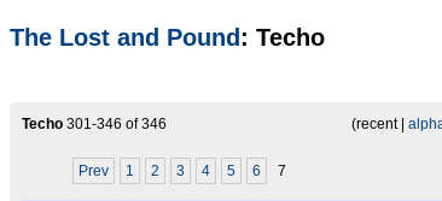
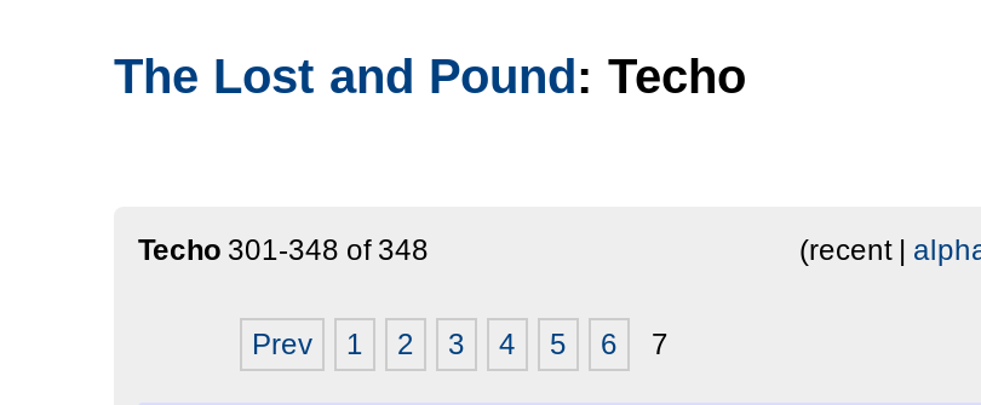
- Techo 301-346 of 346
+ Techo 301-348 of 348
